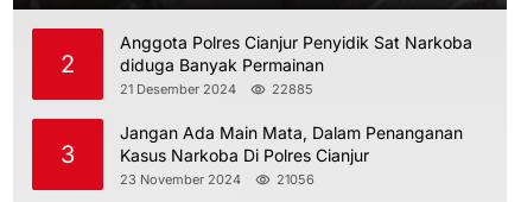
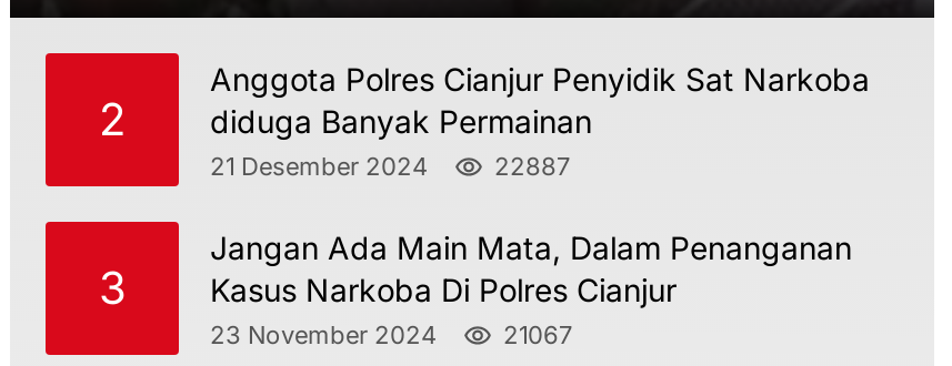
- 22885
+ 22887

- 21056
+ 21067
